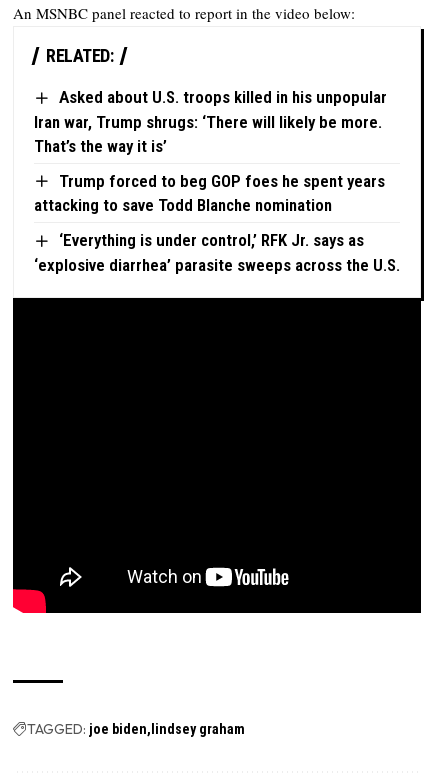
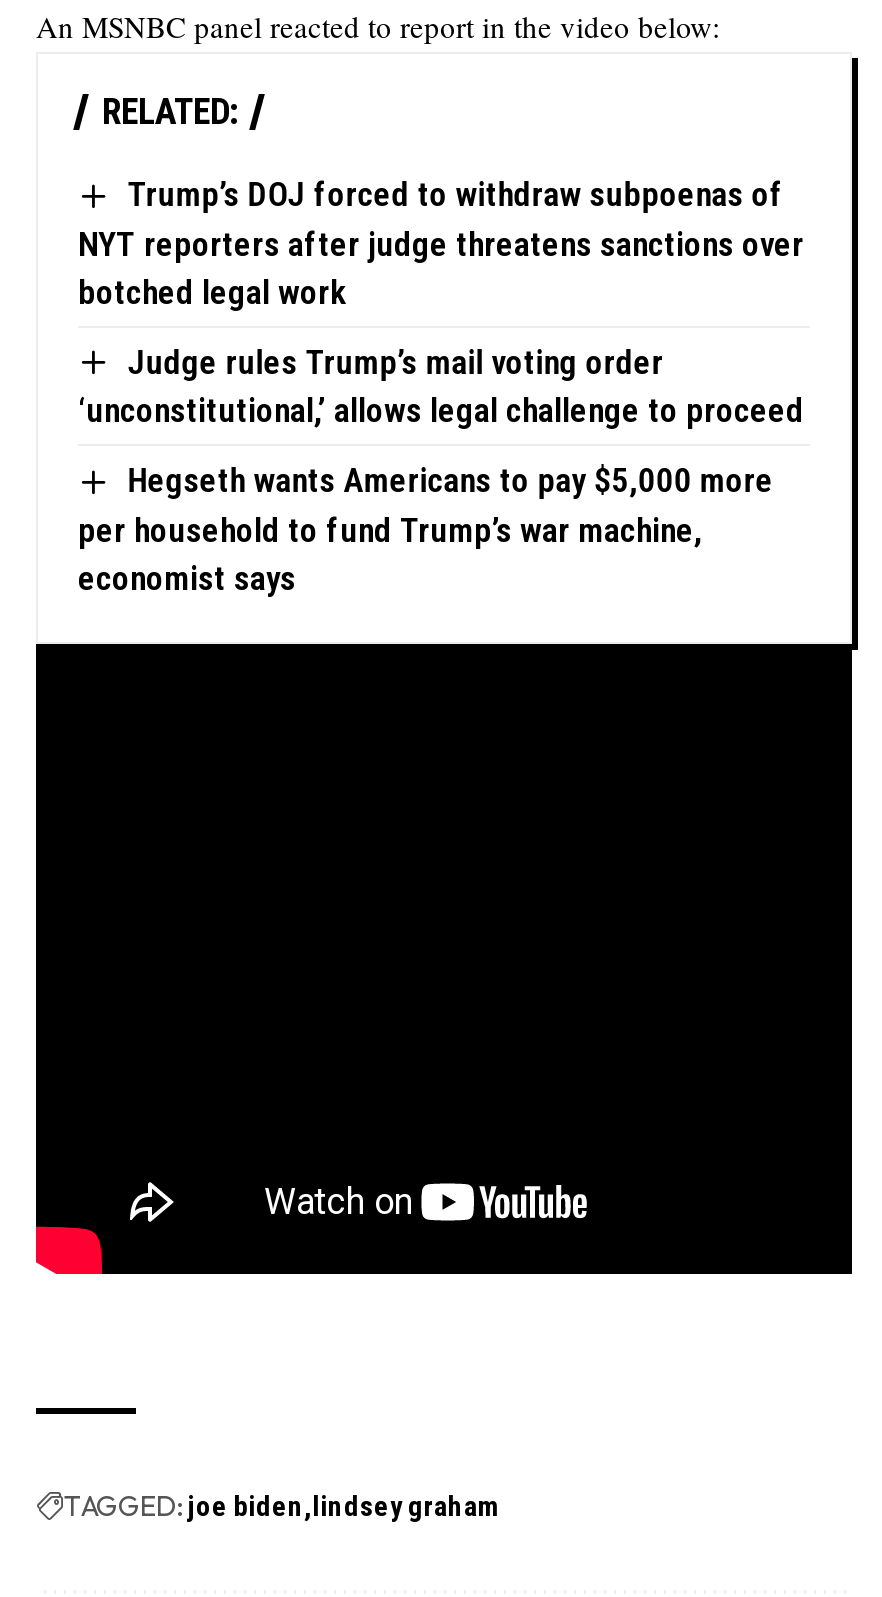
- Asked about U.S. troops killed in his unpopular
- Iran war, Trump shrugs: ‘There will likely be more.
- That’s the way it is’
+ Trump’s DOJ forced to withdraw subpoenas of
+ NYT reporters after judge threatens sanctions over
+ botched legal work

- Trump forced to beg GOP foes he spent years
- attacking to save Todd Blanche nomination
+ Judge rules Trump’s mail voting order
+ ‘unconstitutional,’ allows legal challenge to proceed

- ‘Everything is under control,’ RFK Jr. says as
- ‘explosive diarrhea’ parasite sweeps across the U.S.
+ Hegseth wants Americans to pay $5,000 more
+ per household to fund Trump’s war machine,
+ economist says
